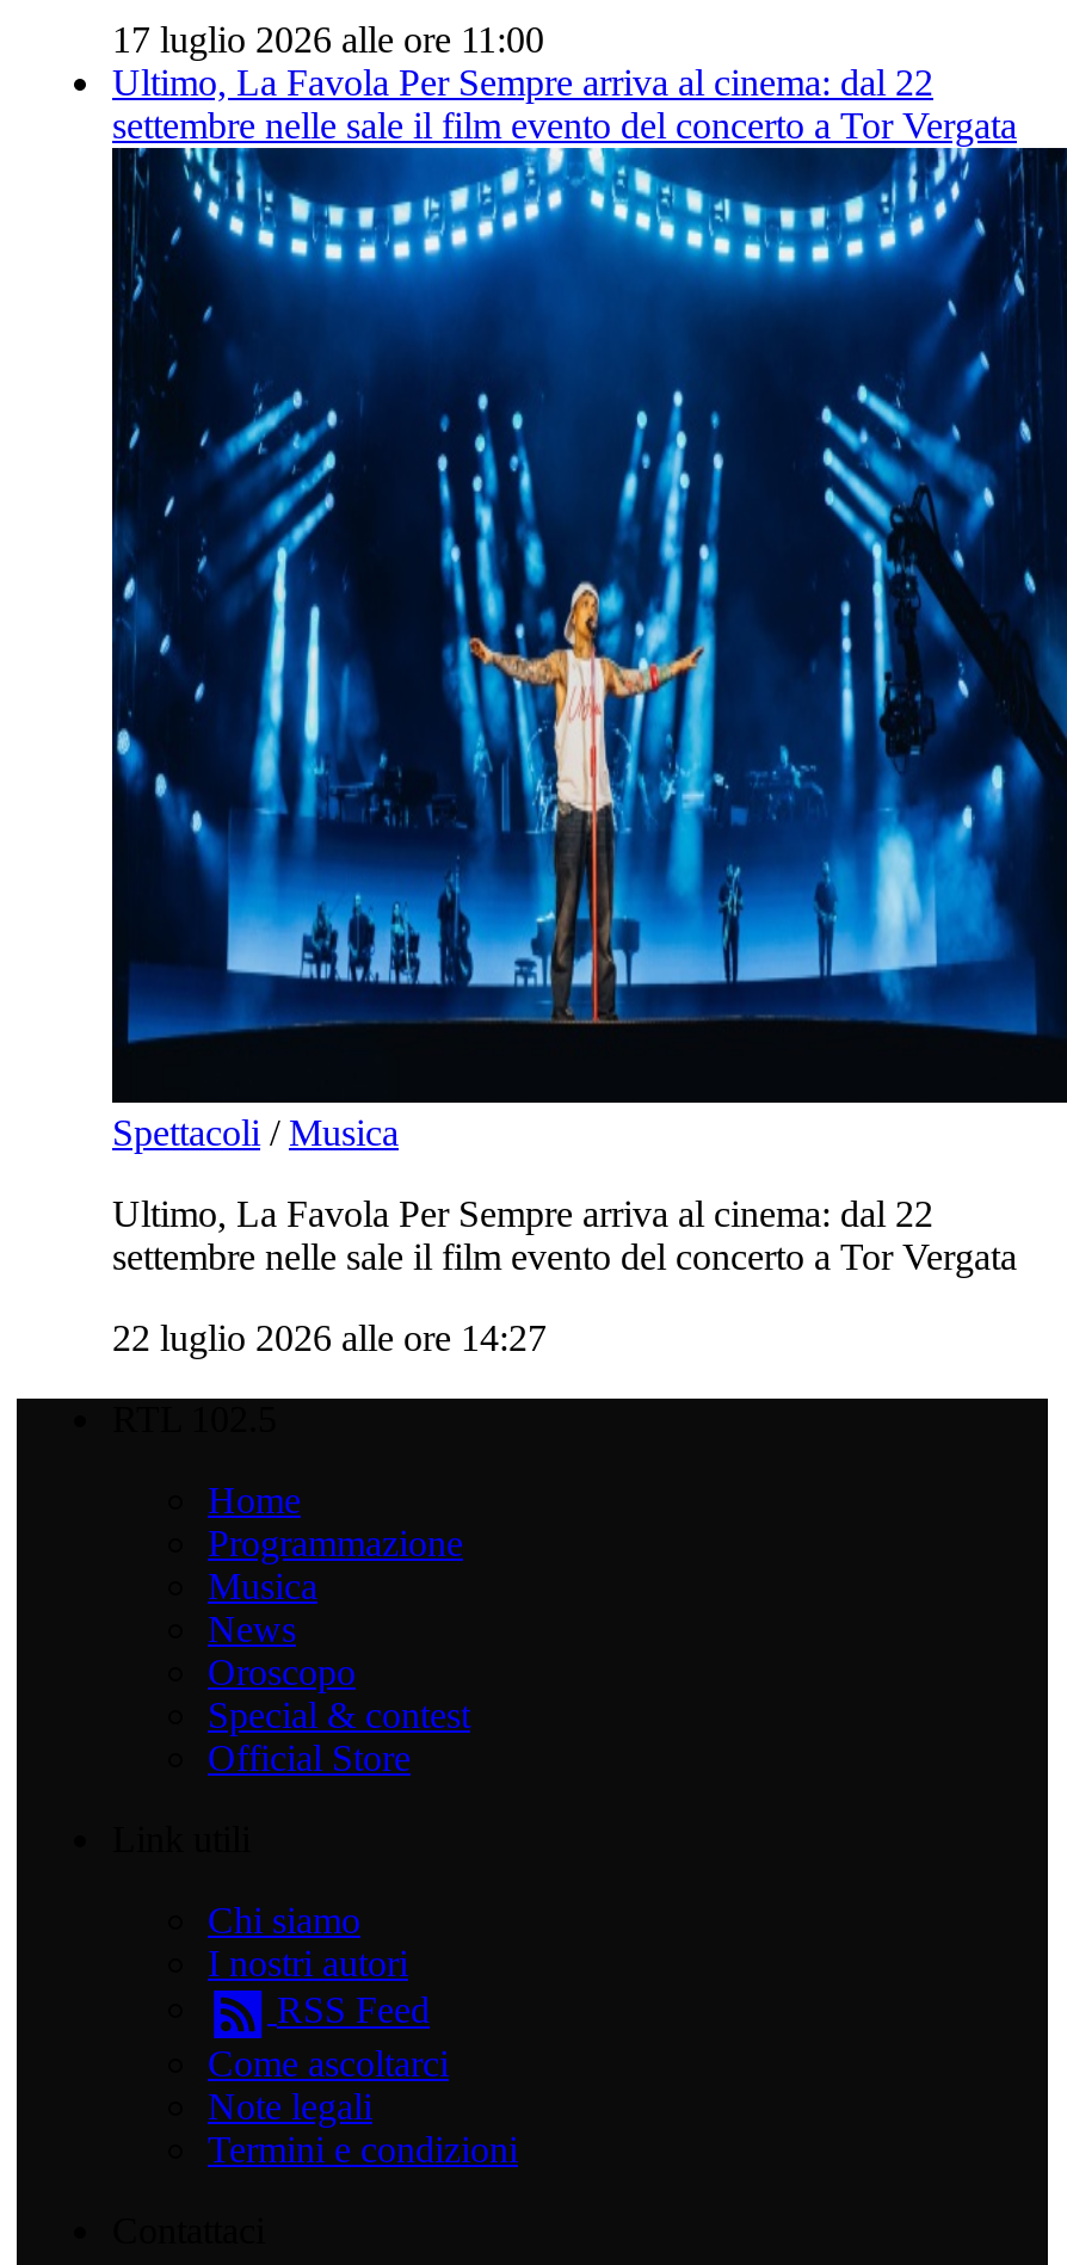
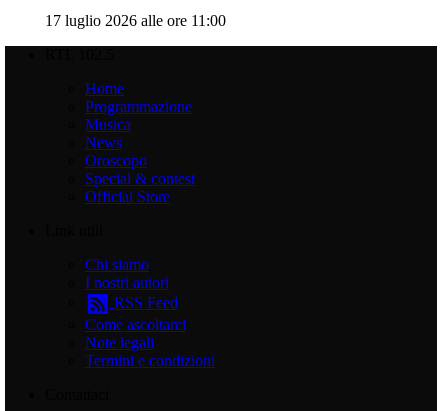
- Ultimo, La Favola Per Sempre arriva al cinema: dal 22
- settembre nelle sale il film evento del concerto a Tor Vergata

- [image]
- Spettacoli / Musica
- Ultimo, La Favola Per Sempre arriva al cinema: dal 22
- settembre nelle sale il film evento del concerto a Tor Vergata
- 22 luglio 2026 alle ore 14:27
